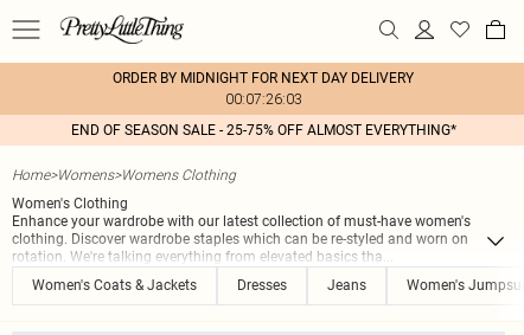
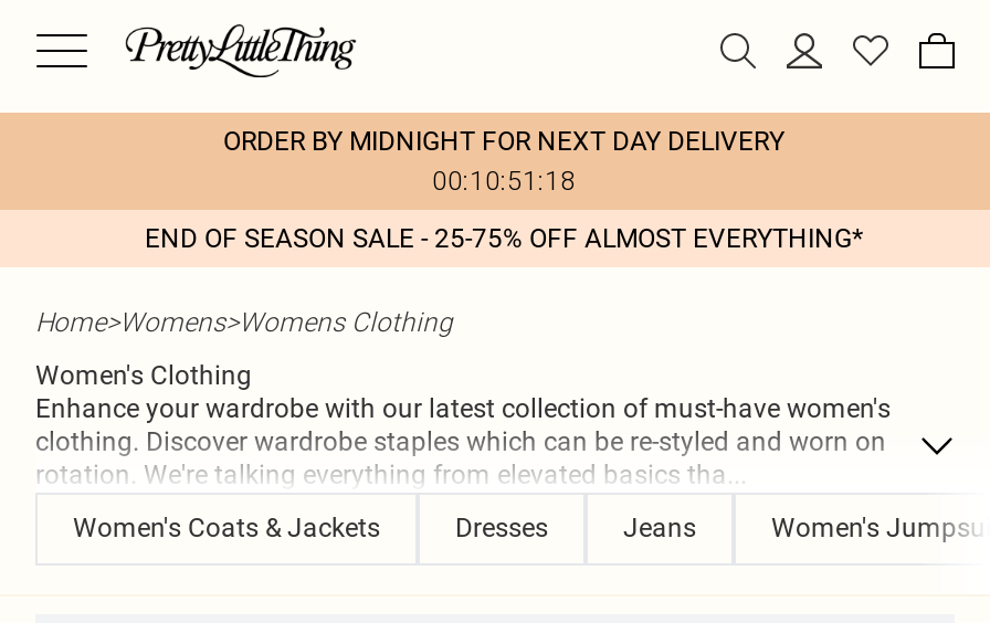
- 00:07:26:03
+ 00:10:51:18
